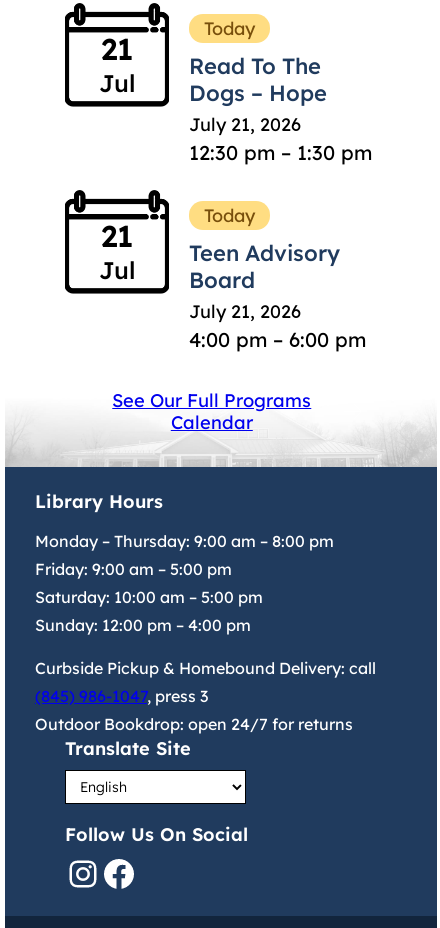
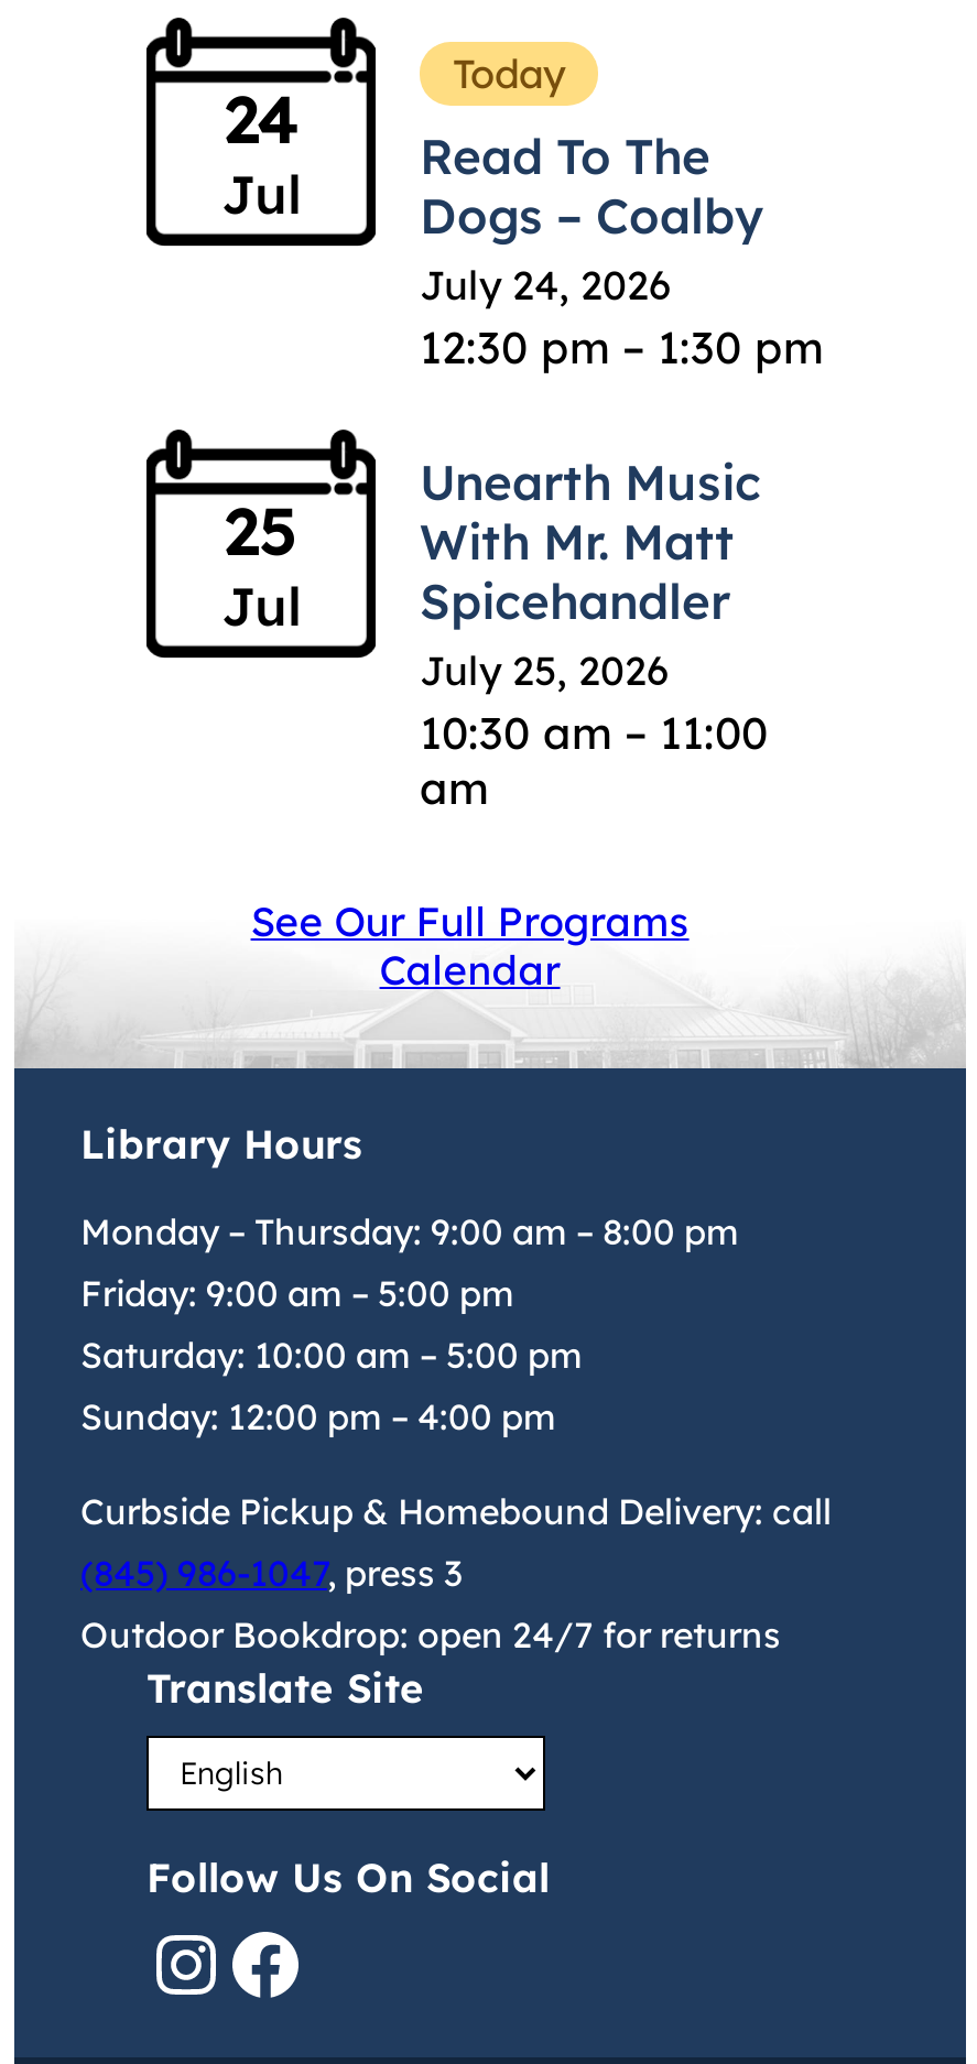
- 21 Read To The
+ 24 Read To The

- Dogs – Hope
+ Dogs – Coalby

- July 21, 2026
+ July 24, 2026

- Today
- Teen Advisory
- Board
- July 21, 2026
- 4:00 pm – 6:00 pm
+ Unearth Music
+ With Mr. Matt
+ Spicehandler
+ July 25, 2026
+ 10:30 am – 11:00
+ am

- 21
+ 25
